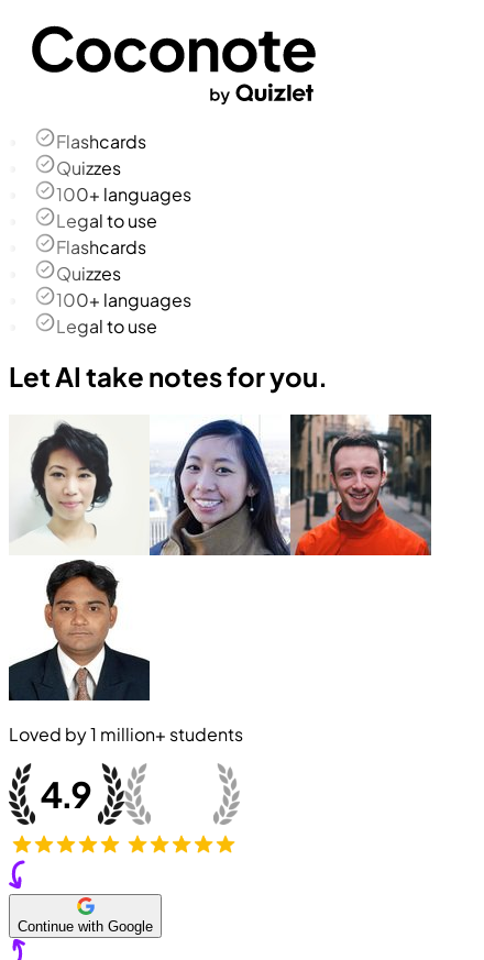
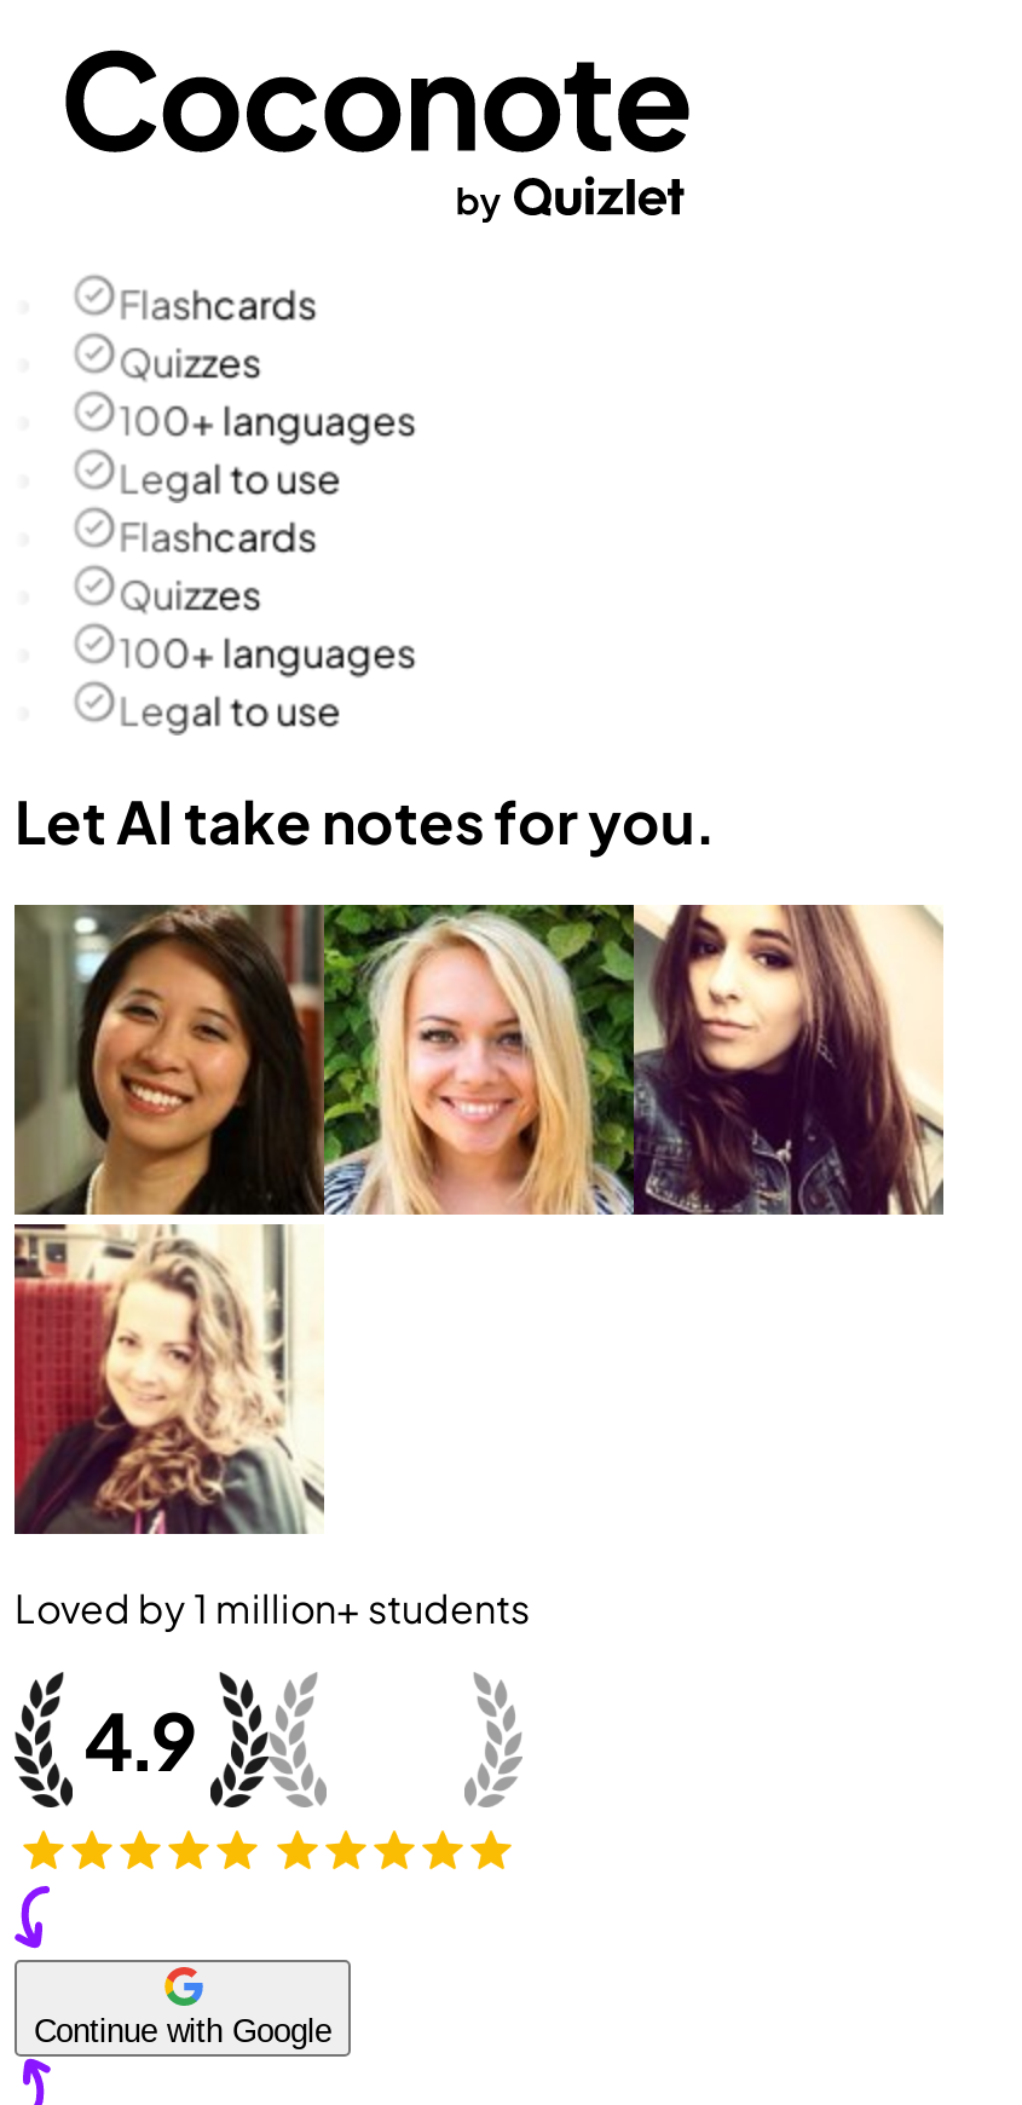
- [image]
+ [image]
